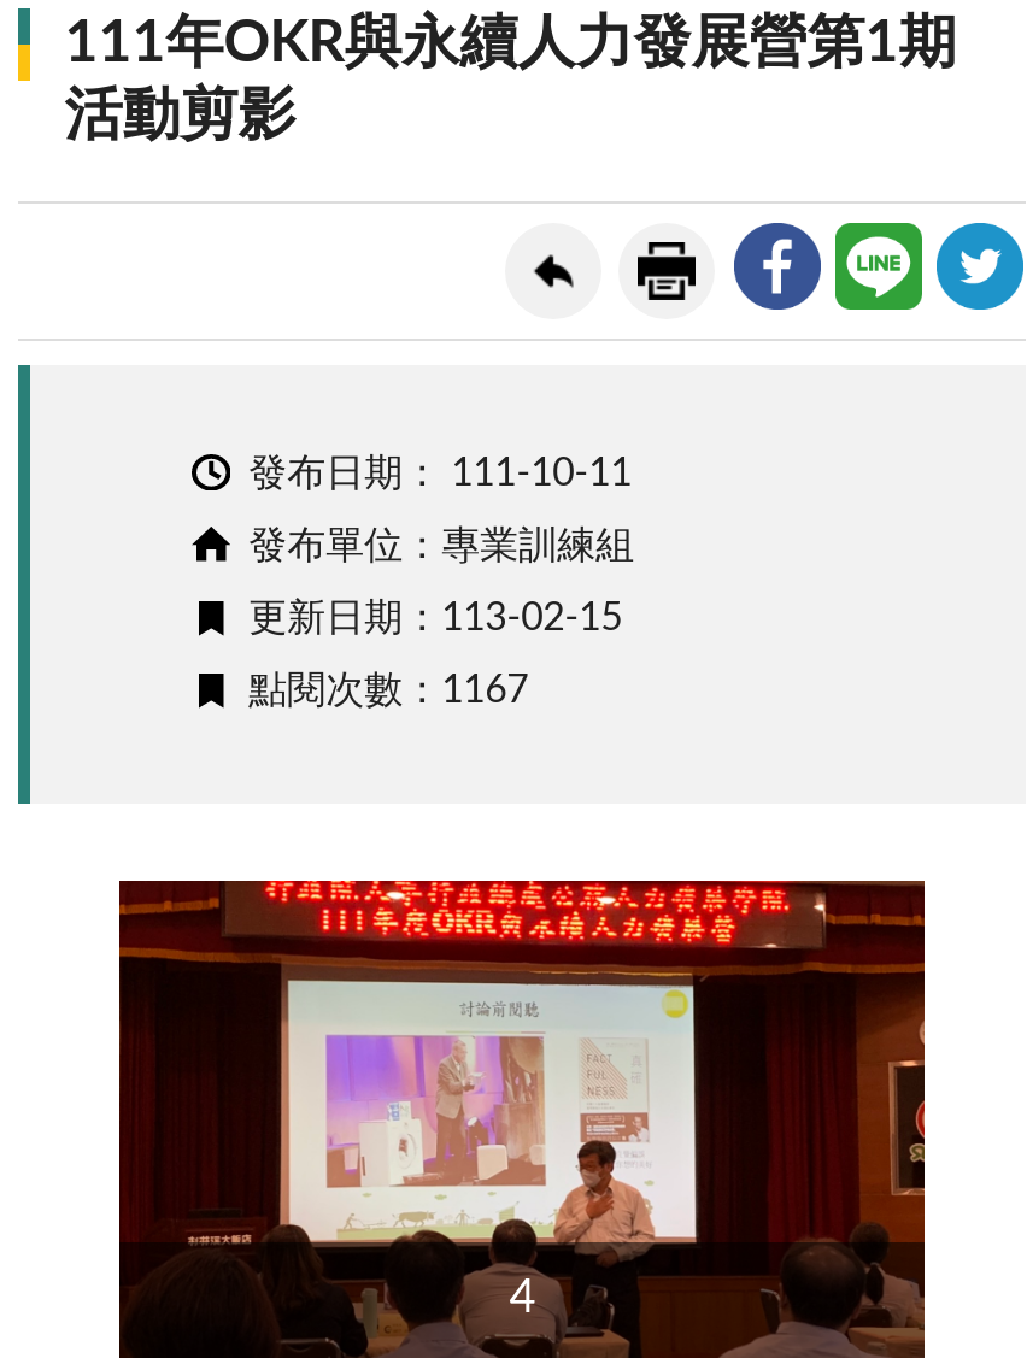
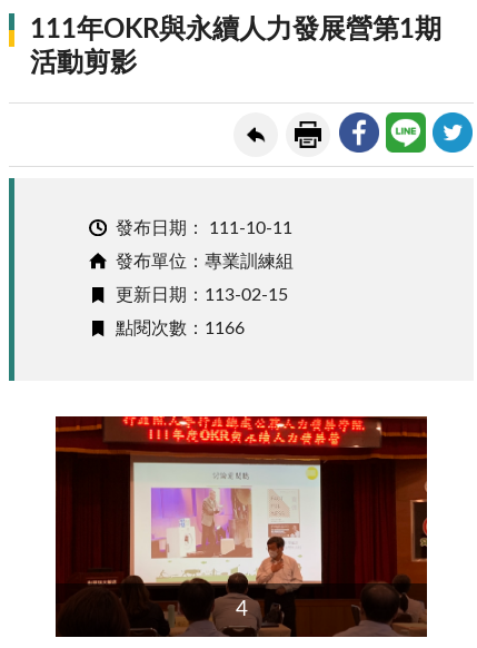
- 點閱次數：1167
+ 點閱次數：1166
